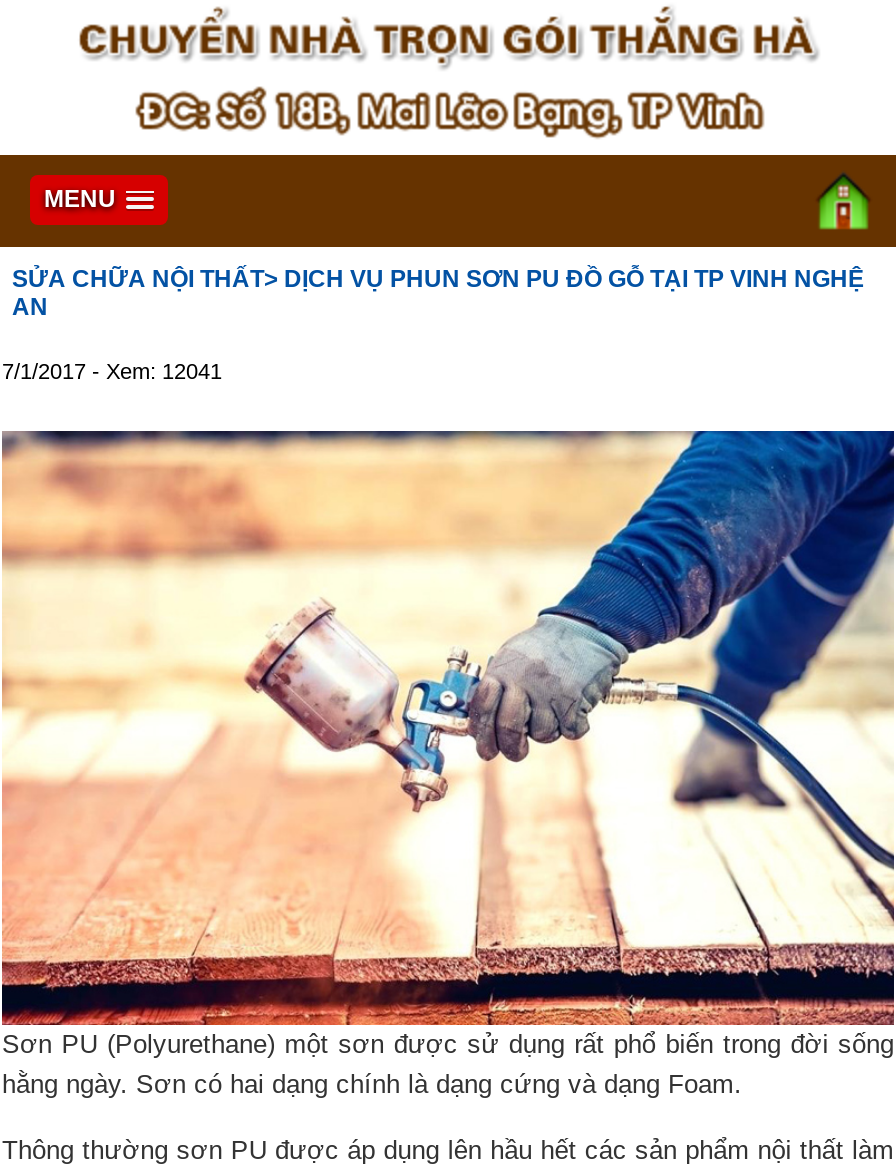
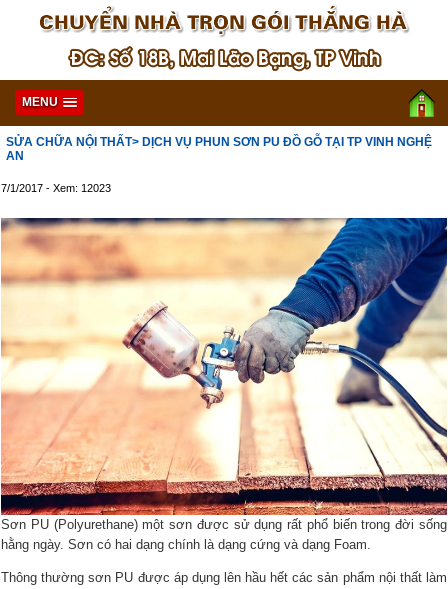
- 7/1/2017 - Xem: 12041
+ 7/1/2017 - Xem: 12023
